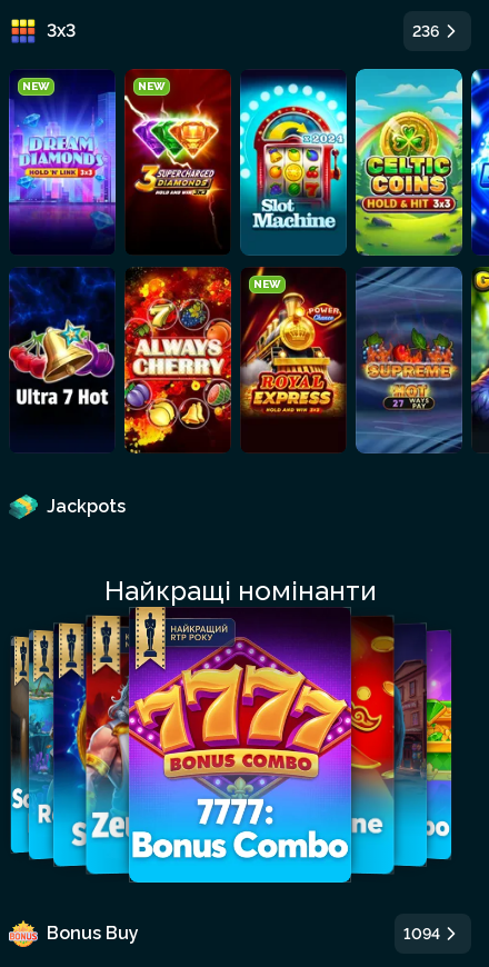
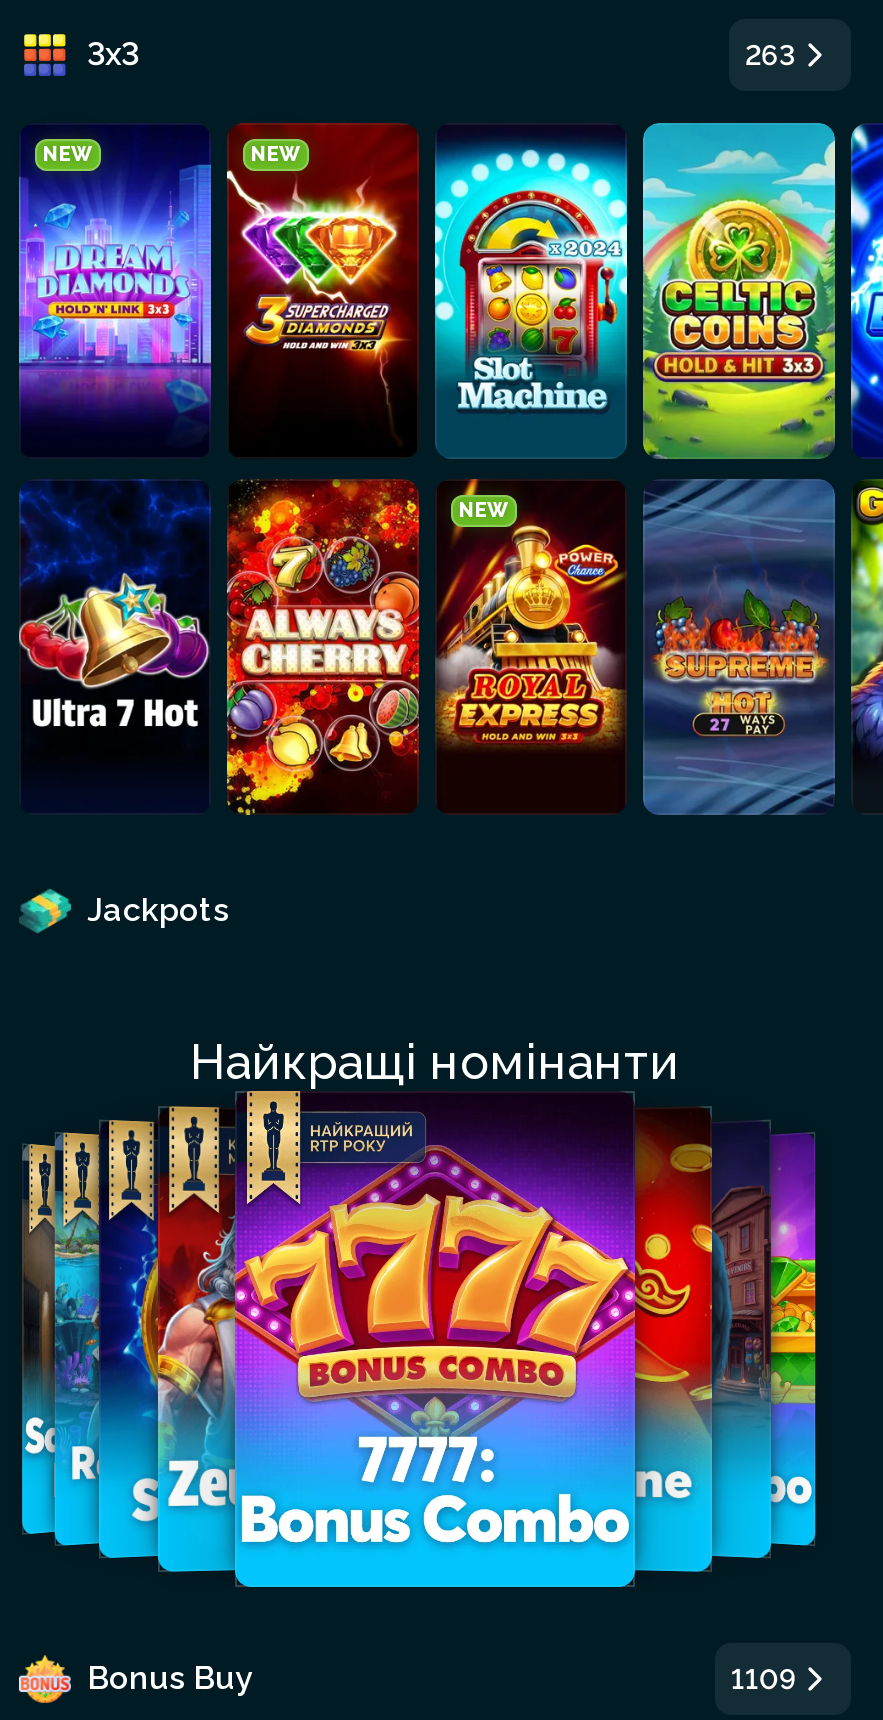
- 236
+ 263

- 1094
+ 1109
